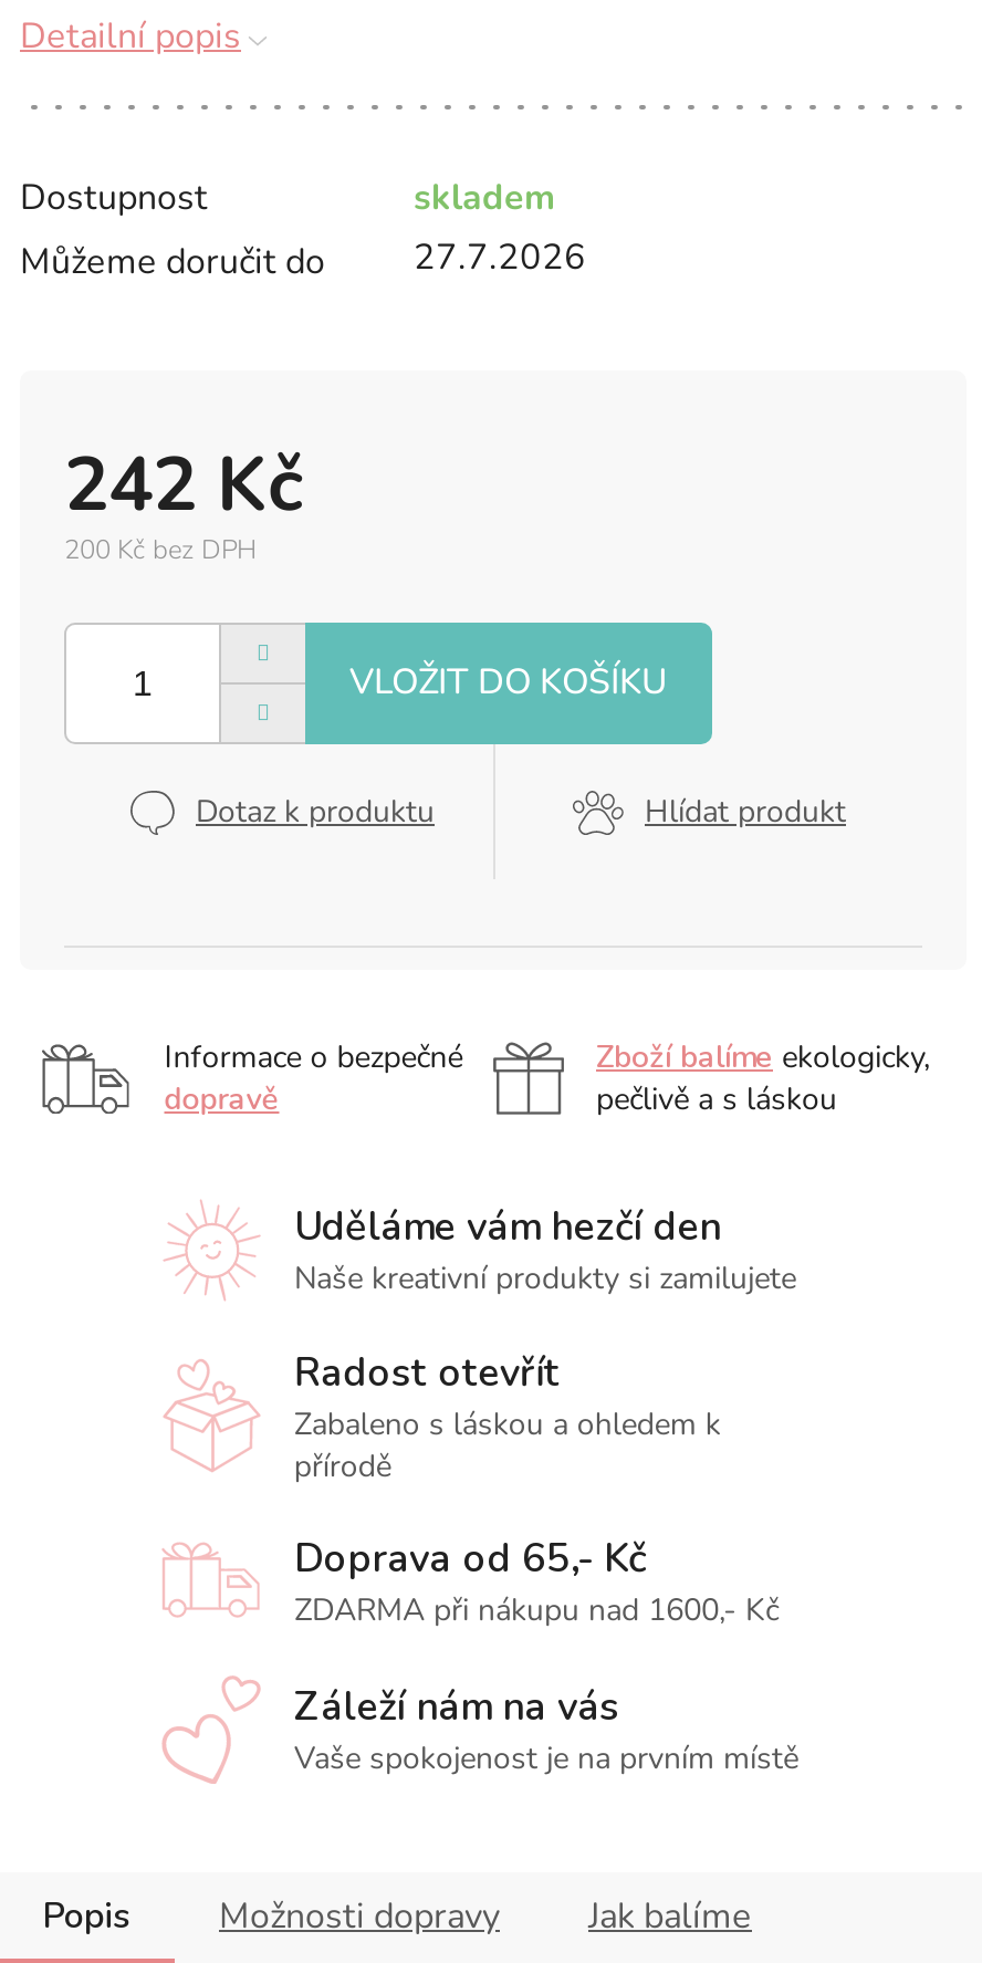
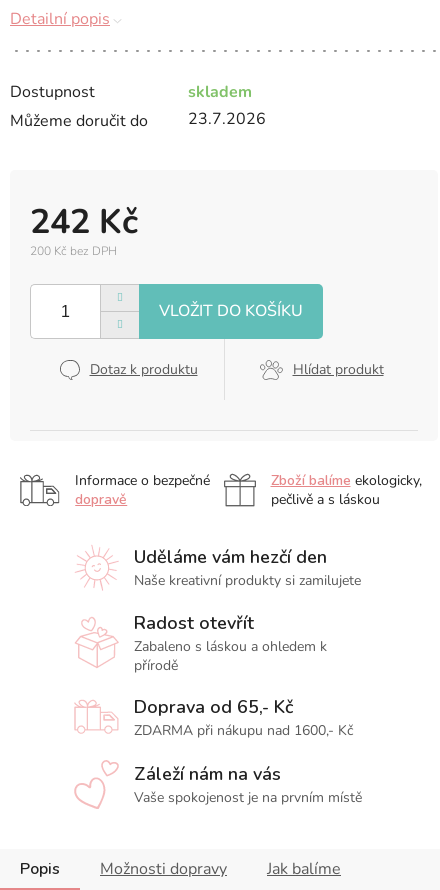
- Můžeme doručit do 27.7.2026
+ Můžeme doručit do 23.7.2026
